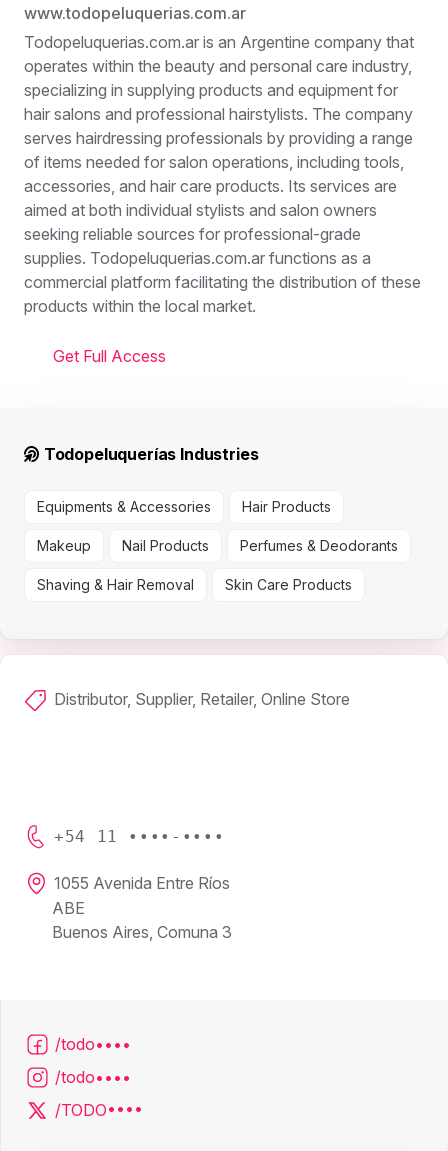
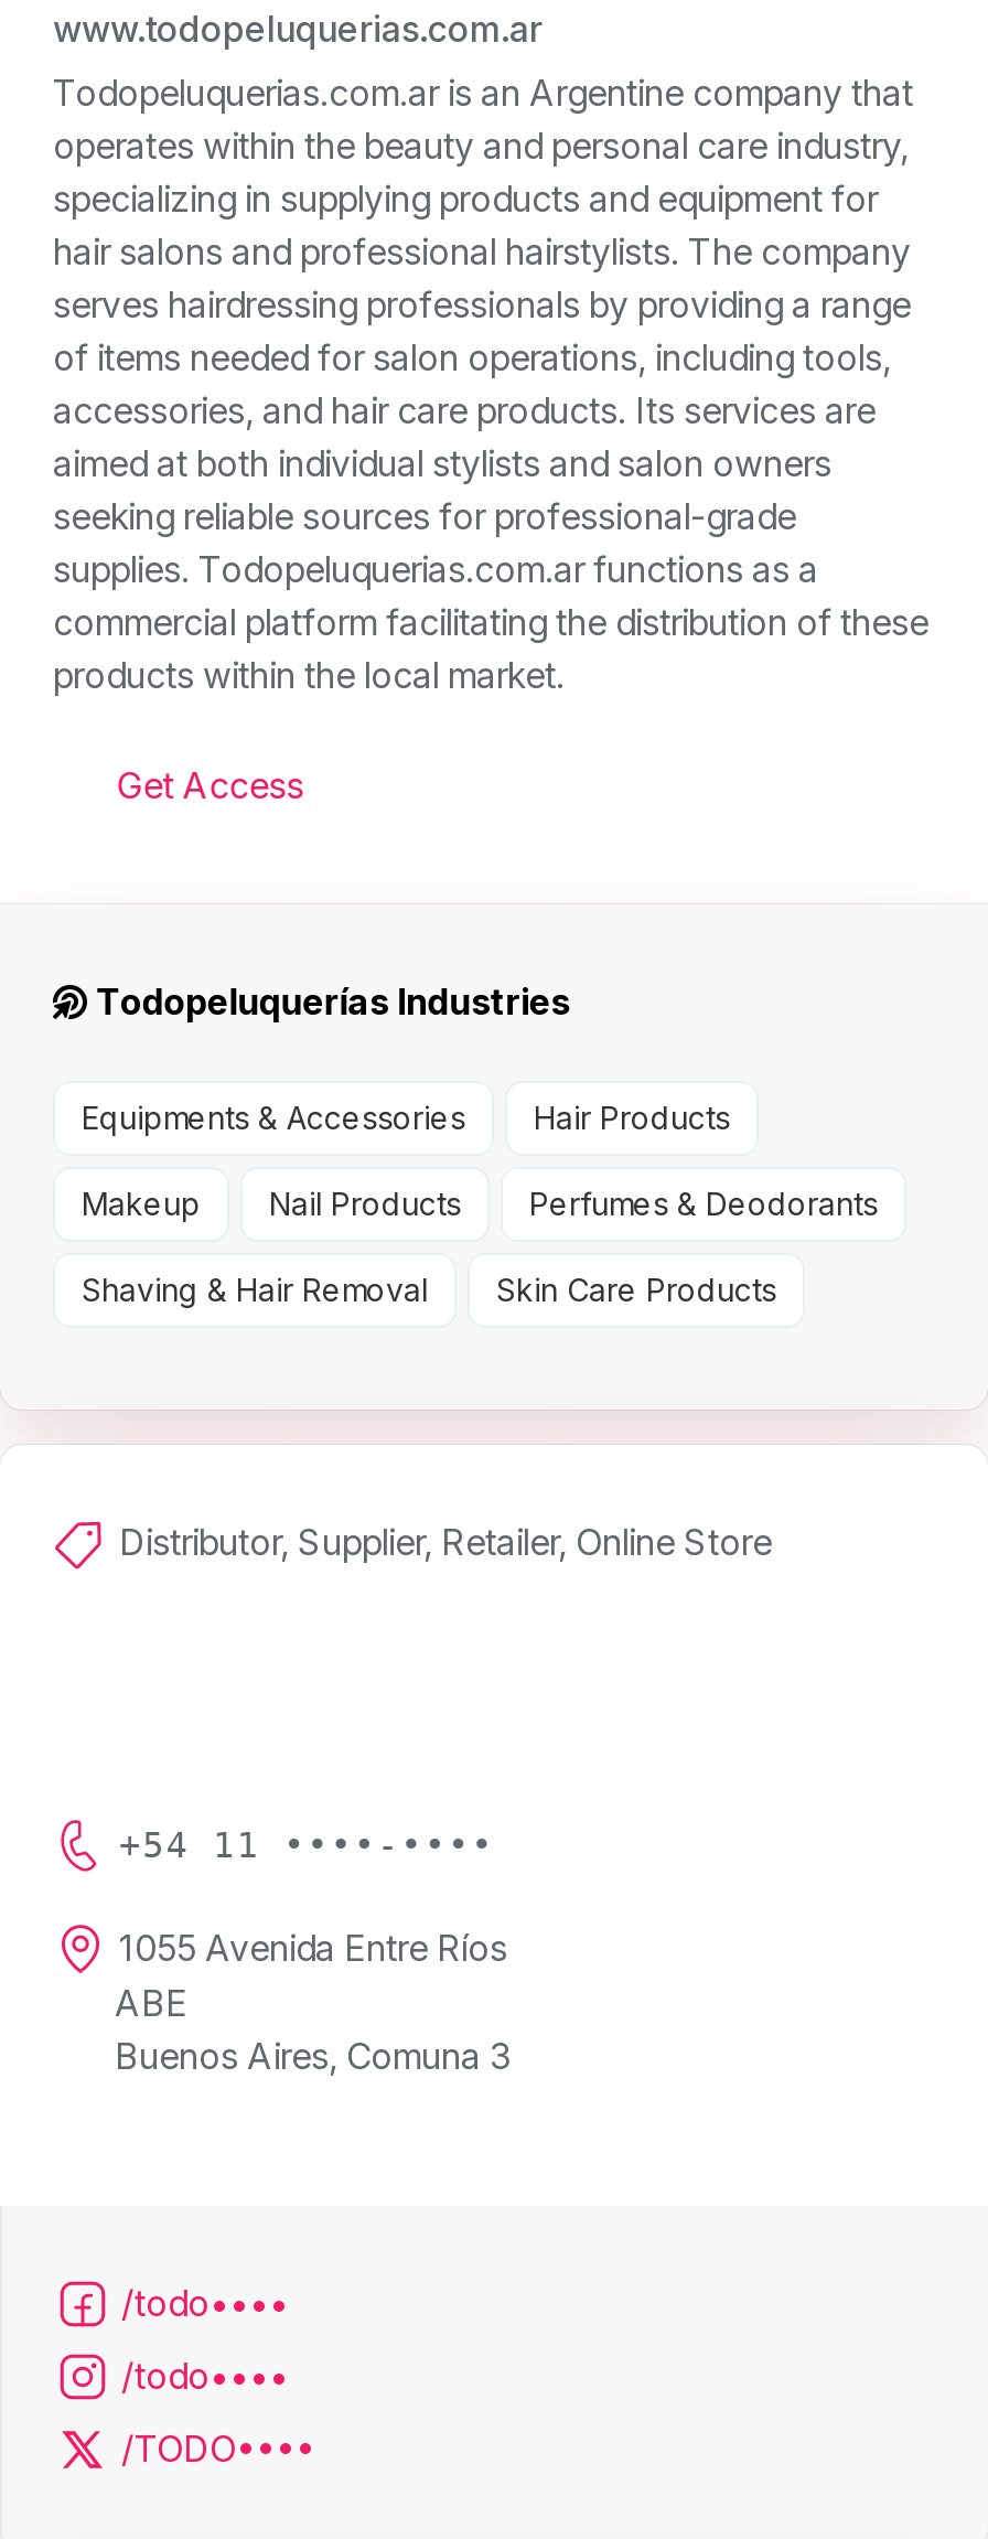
- Get Full Access
+ Get Access
